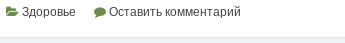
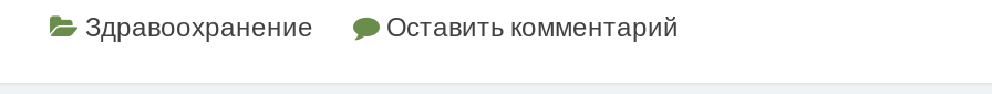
- Здоровье
+ Здравоохранение
